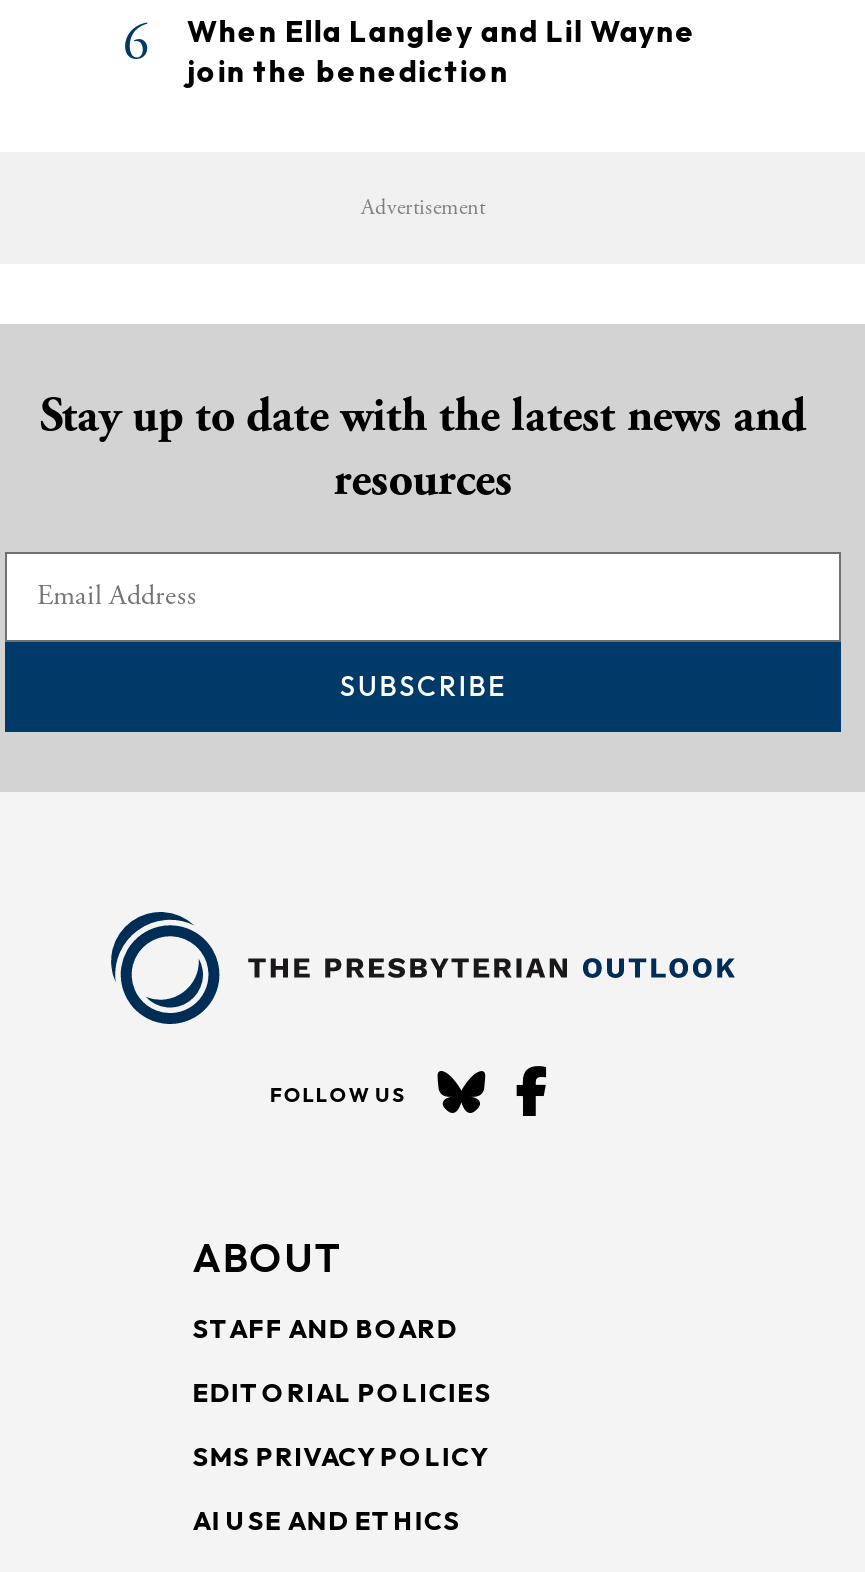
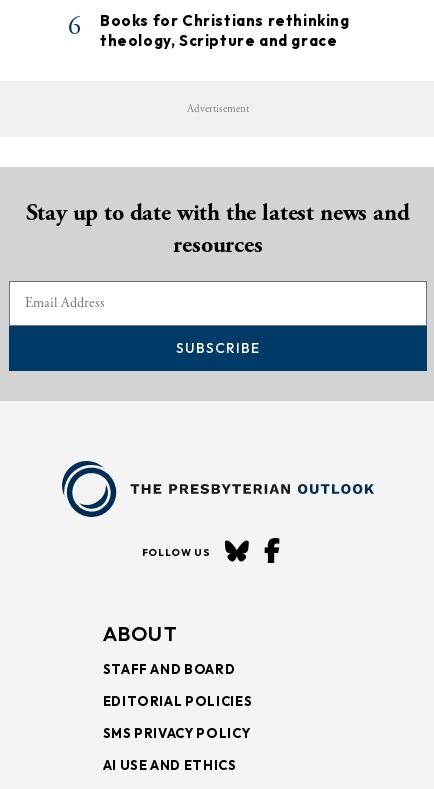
- When Ella Langley and Lil Wayne
- join the benediction
+ Books for Christians rethinking
+ theology, Scripture and grace
